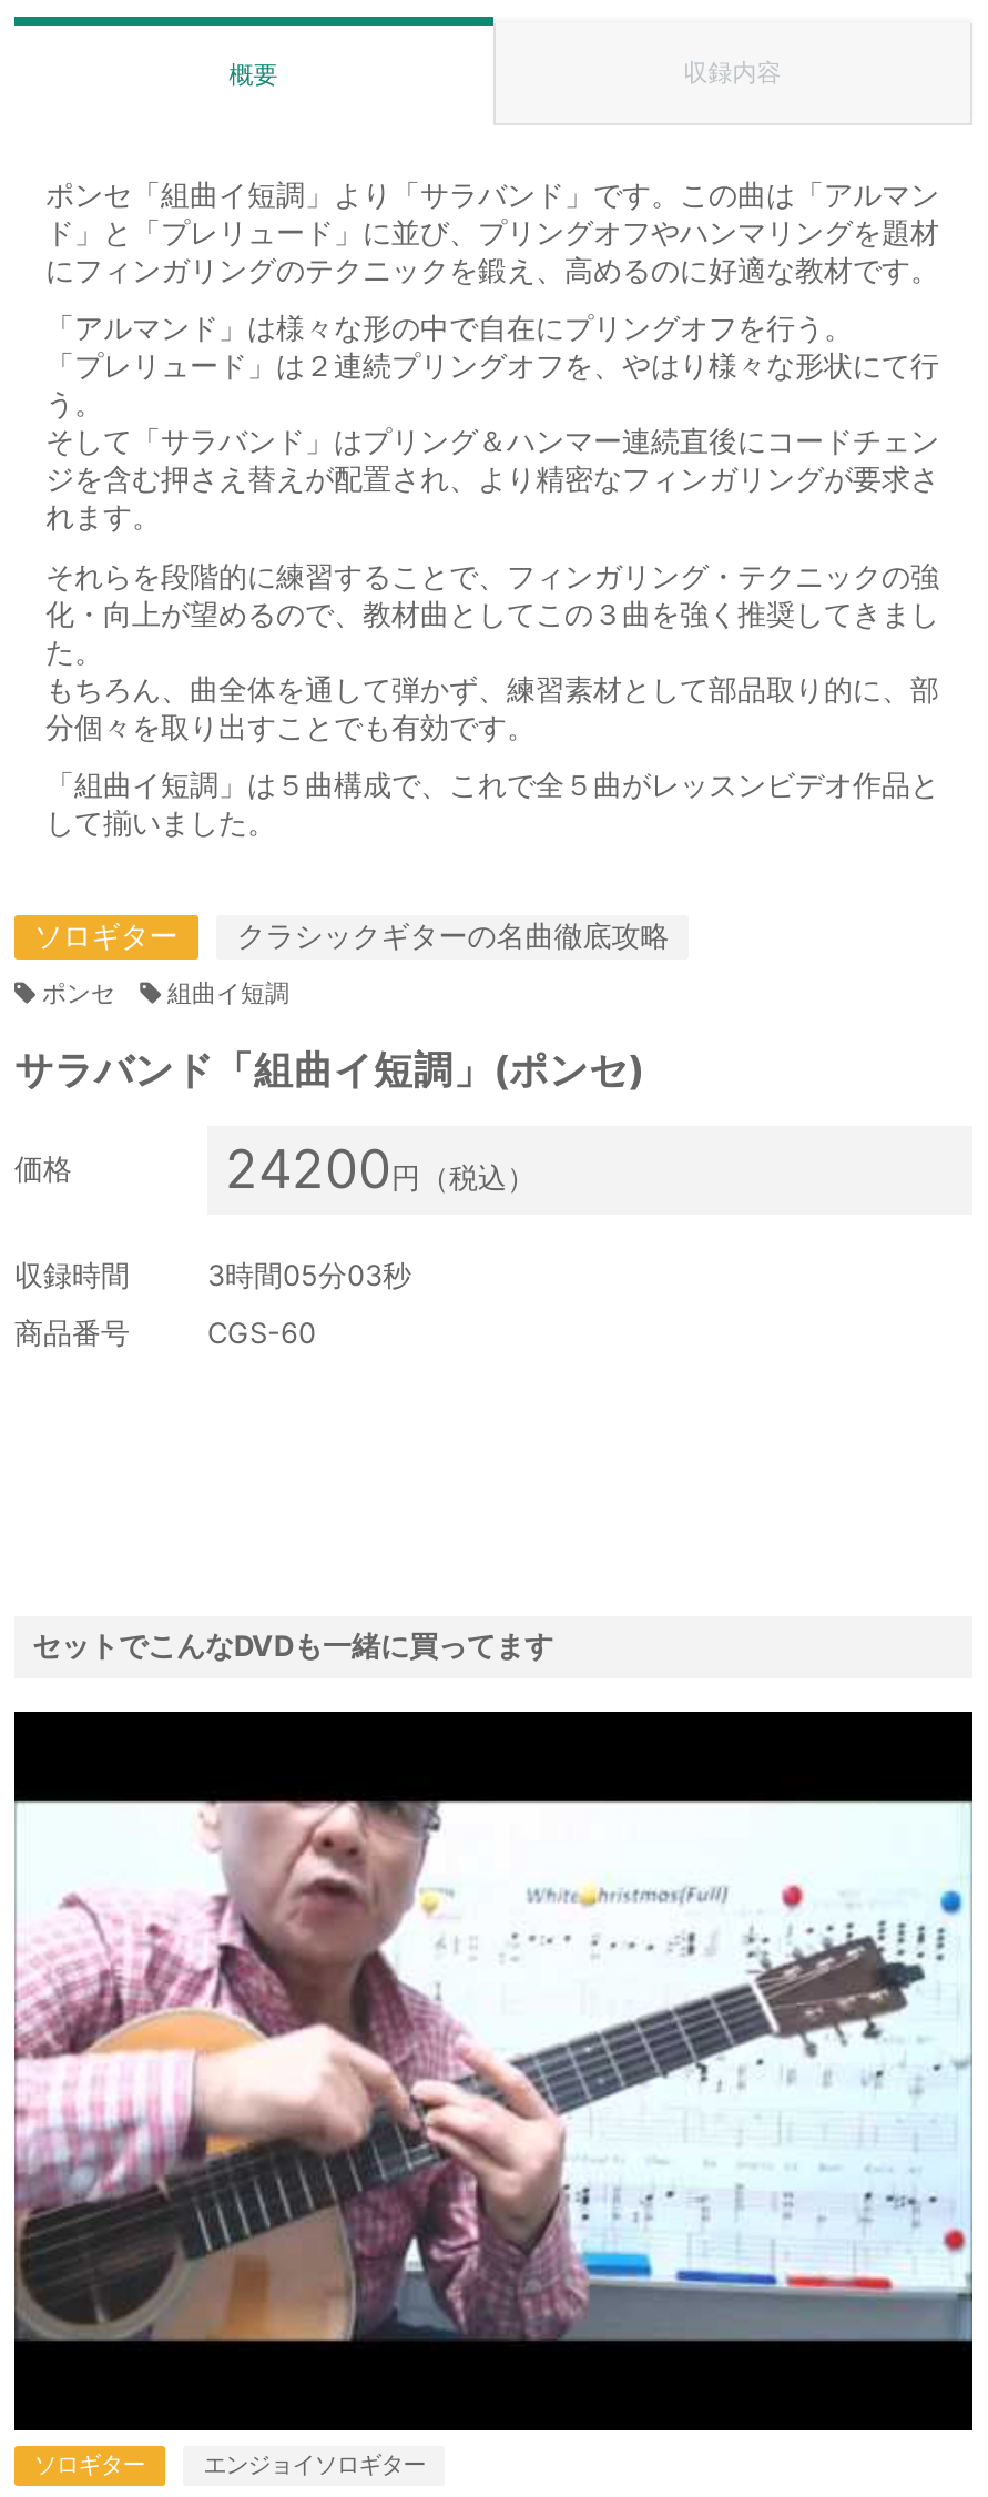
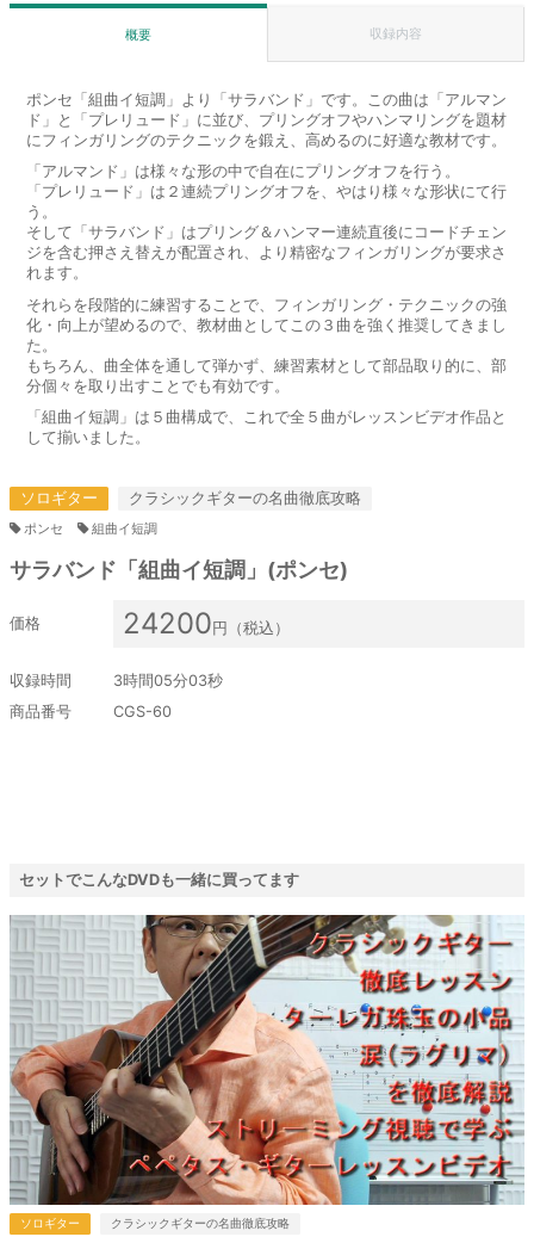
- [image]
- エンジョイソロギター
+ [image]
+ クラシックギターの名曲徹底攻略
